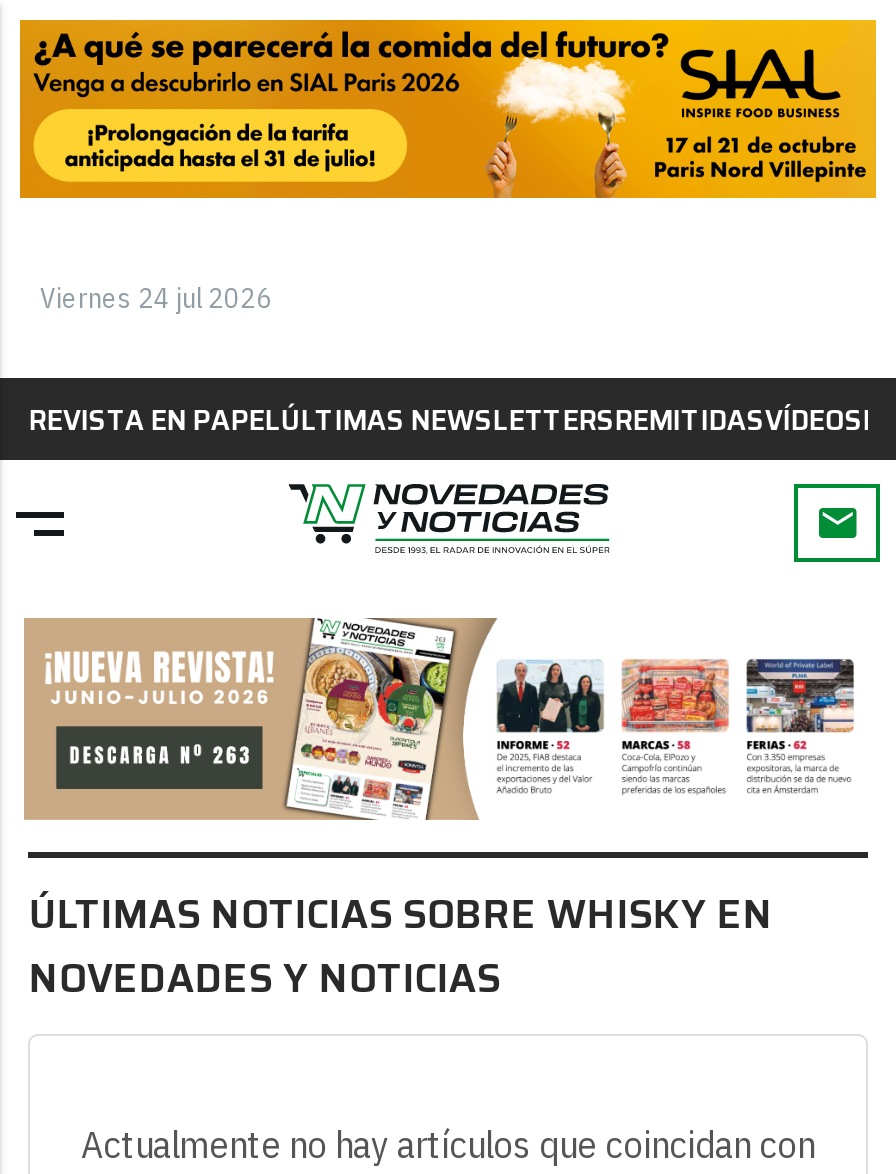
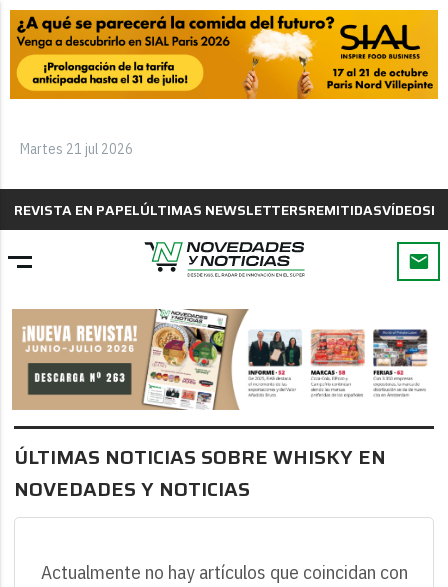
- Viernes 24 jul 2026
+ Martes 21 jul 2026
